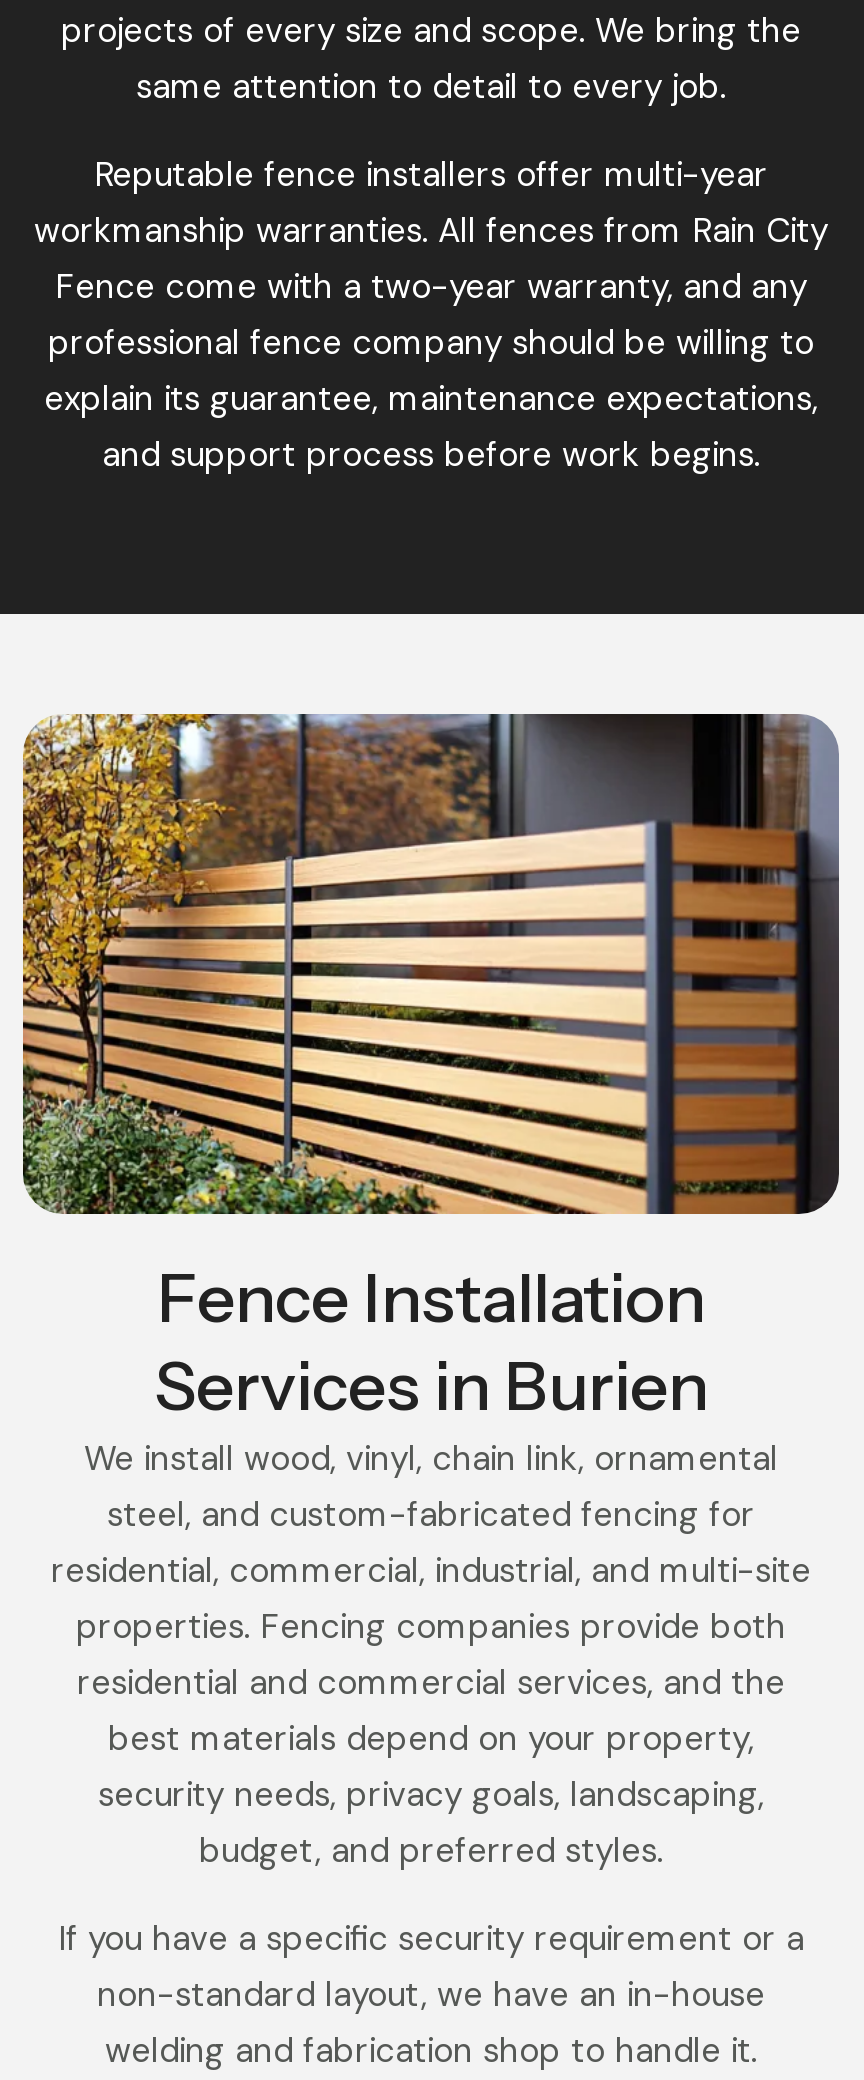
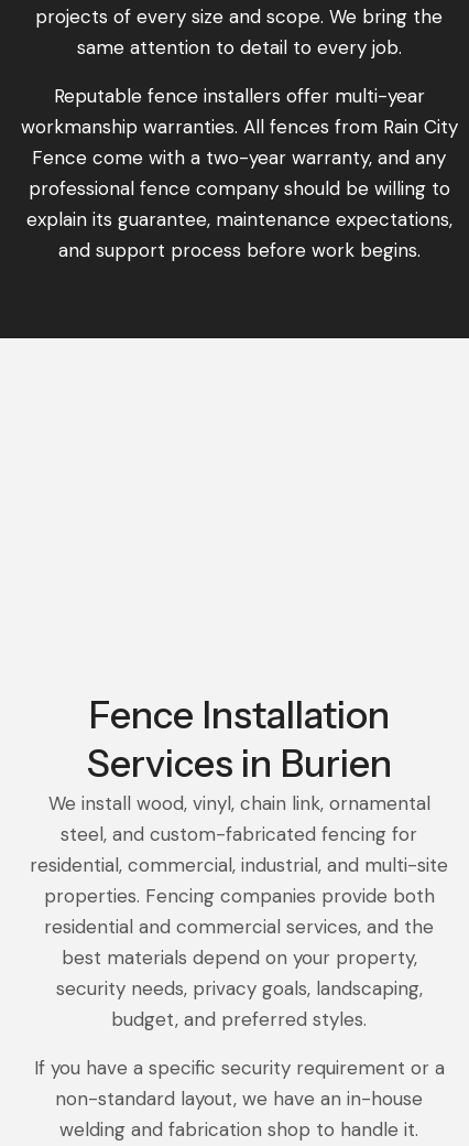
- [image]
